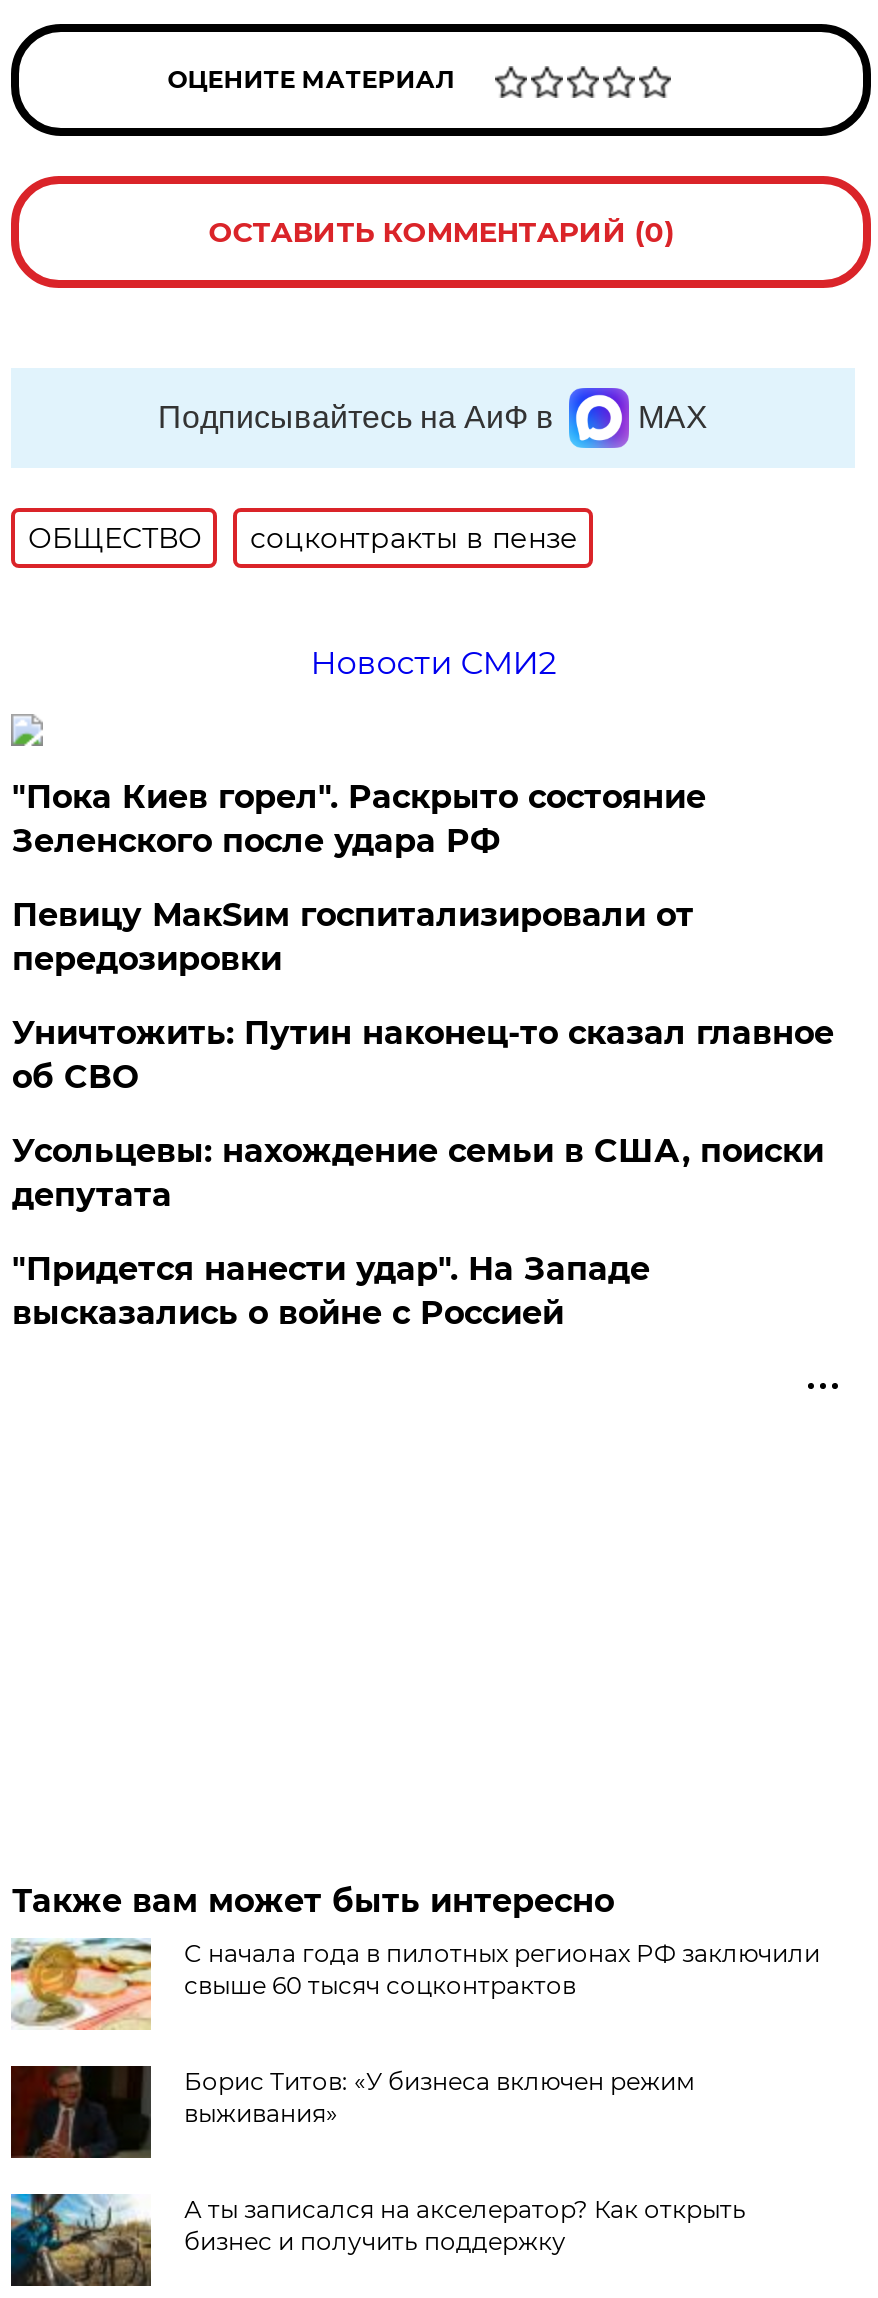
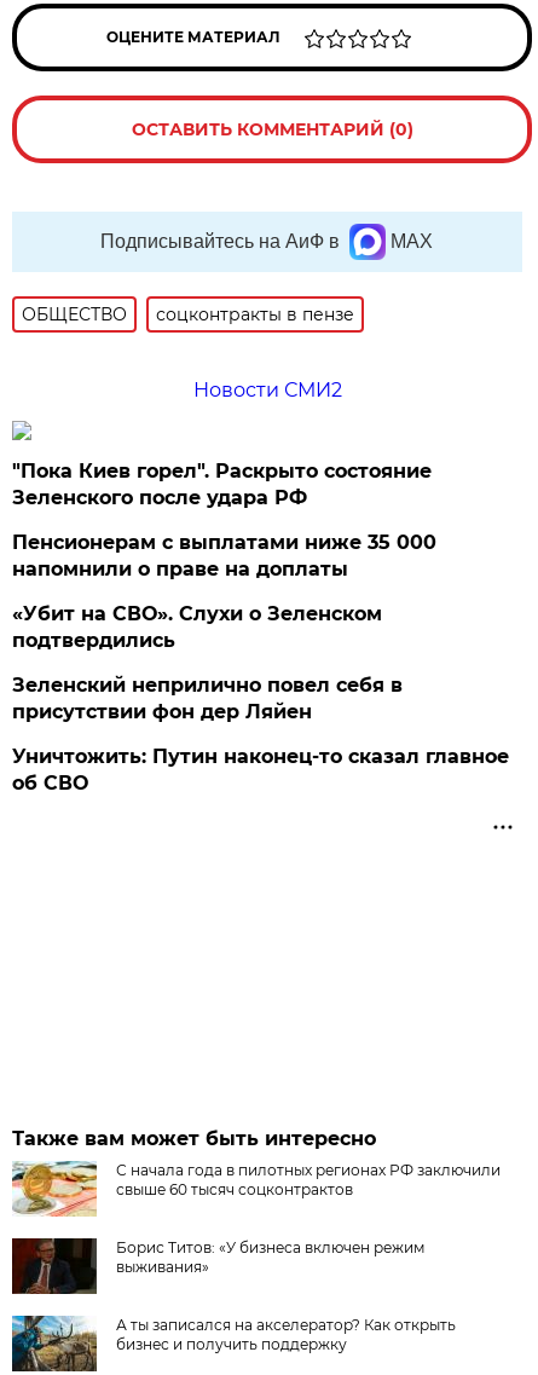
- Певицу МакSим госпитализировали от
- передозировки
+ Пенсионерам с выплатами ниже 35 000
+ напомнили о праве на доплаты
+ «Убит на СВО». Слухи о Зеленском
+ подтвердились
+ Зеленский неприлично повел cебя в
+ присутствии фон дер Ляйен

moved down: Уничтожить: Путин наконец-то сказал главное | об СВО

- Усольцевы: нахождение семьи в США, поиски
- депутата
- "Придется нанести удар". На Западе
- высказались о войне с Россией
